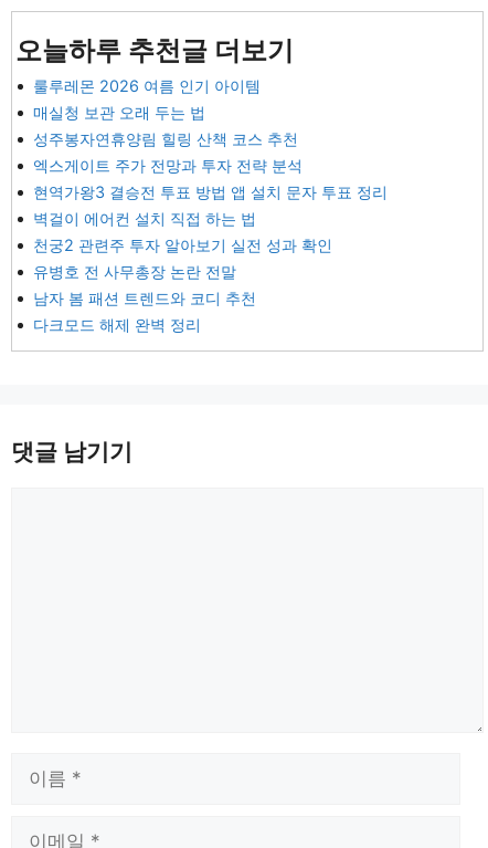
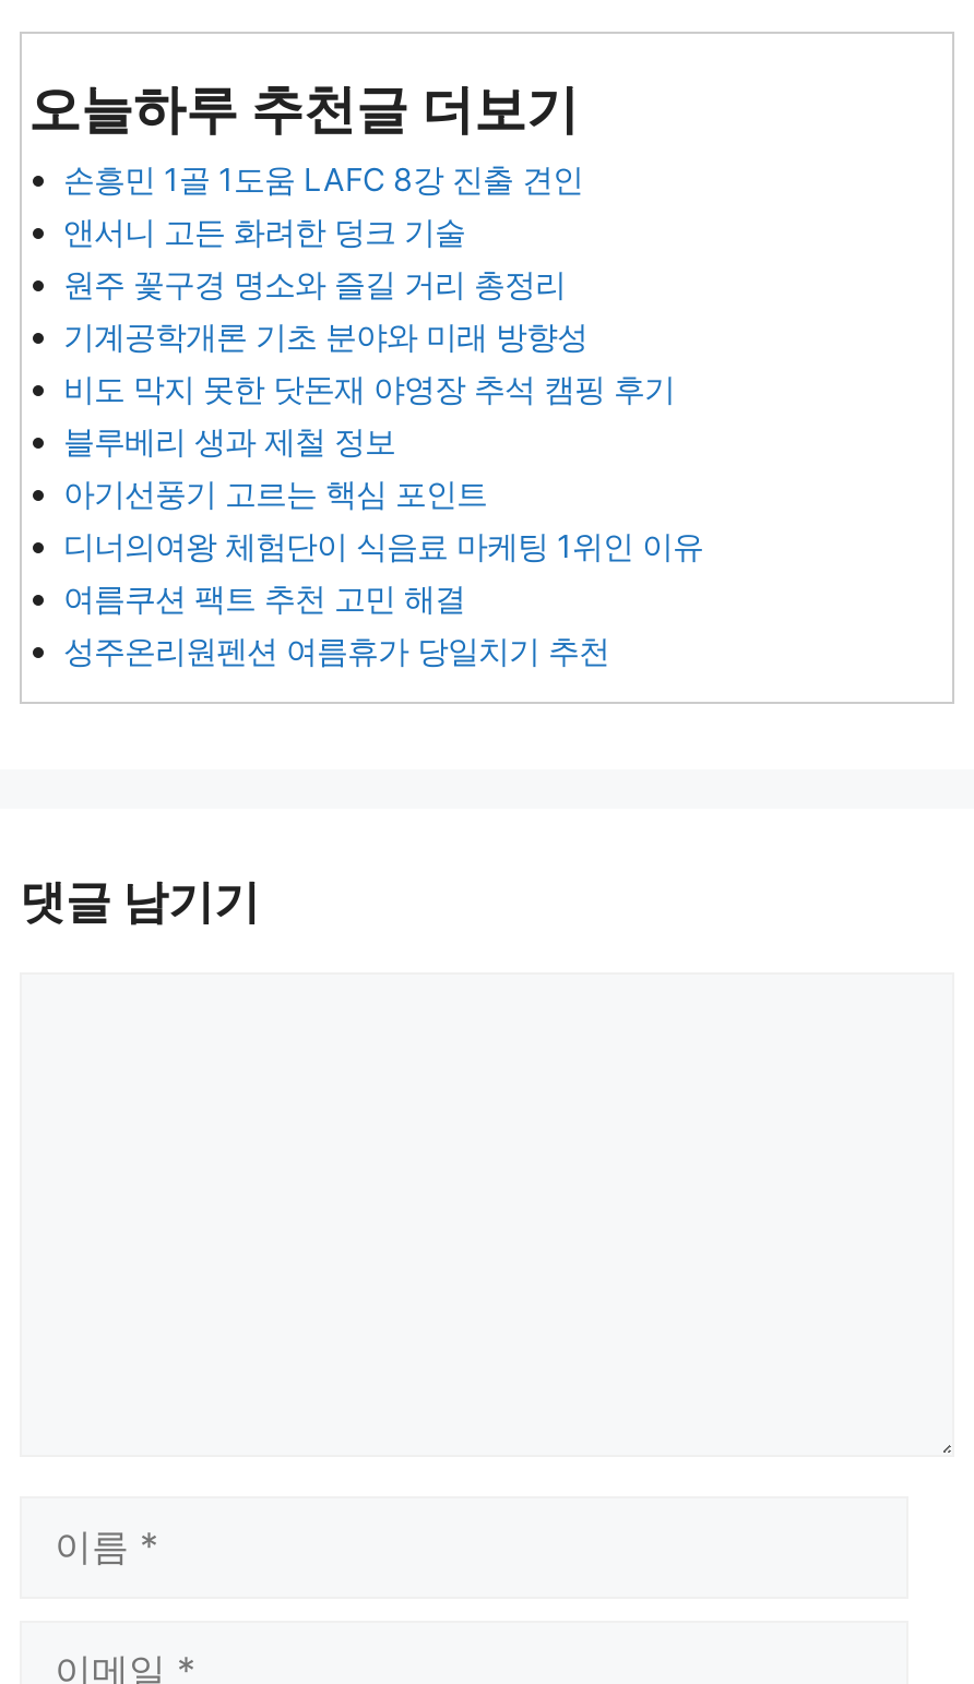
- 룰루레몬 2026 여름 인기 아이템
- 매실청 보관 오래 두는 법
- 성주봉자연휴양림 힐링 산책 코스 추천
- 엑스게이트 주가 전망과 투자 전략 분석
- 현역가왕3 결승전 투표 방법 앱 설치 문자 투표 정리
- 벽걸이 에어컨 설치 직접 하는 법
- 천궁2 관련주 투자 알아보기 실전 성과 확인
- 유병호 전 사무총장 논란 전말
- 남자 봄 패션 트렌드와 코디 추천
- 다크모드 해제 완벽 정리
+ 손흥민 1골 1도움 LAFC 8강 진출 견인
+ 앤서니 고든 화려한 덩크 기술
+ 원주 꽃구경 명소와 즐길 거리 총정리
+ 기계공학개론 기초 분야와 미래 방향성
+ 비도 막지 못한 닷돈재 야영장 추석 캠핑 후기
+ 블루베리 생과 제철 정보
+ 아기선풍기 고르는 핵심 포인트
+ 디너의여왕 체험단이 식음료 마케팅 1위인 이유
+ 여름쿠션 팩트 추천 고민 해결
+ 성주온리원펜션 여름휴가 당일치기 추천
